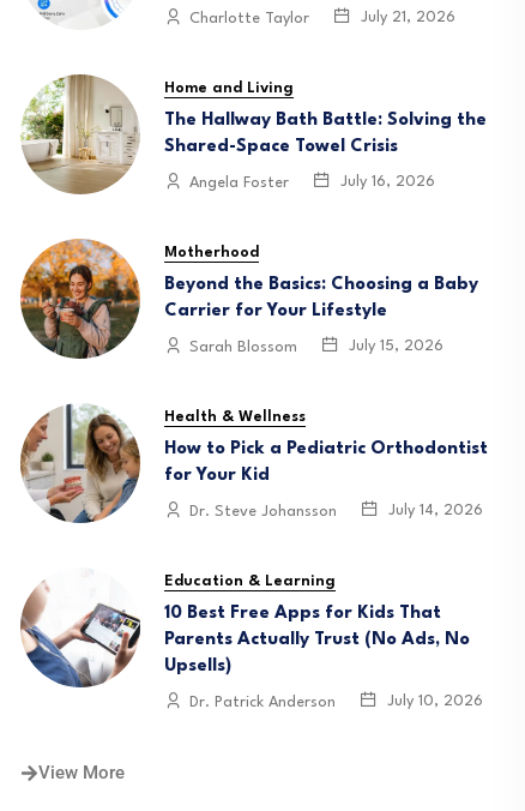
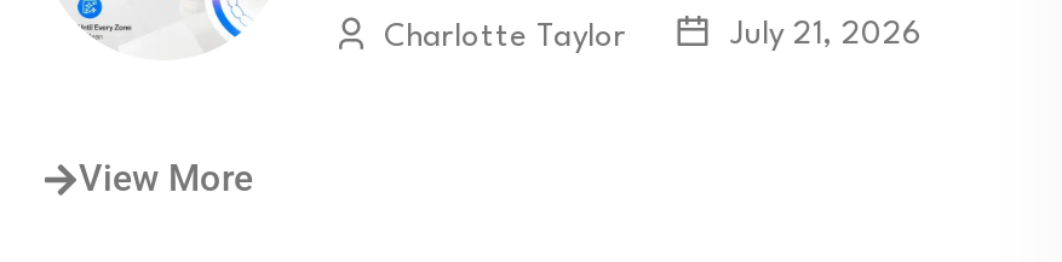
- [image]
- Home and Living
- The Hallway Bath Battle: Solving the
- Shared-Space Towel Crisis
- Angela Foster
- July 16, 2026

- [image]
- Motherhood
- Beyond the Basics: Choosing a Baby
- Carrier for Your Lifestyle
- Sarah Blossom
- July 15, 2026

- [image]
- Health & Wellness
- How to Pick a Pediatric Orthodontist
- for Your Kid
- Dr. Steve Johansson
- July 14, 2026

- [image]
- Education & Learning
- 10 Best Free Apps for Kids That
- Parents Actually Trust (No Ads, No
- Upsells)
- Dr. Patrick Anderson
- July 10, 2026
